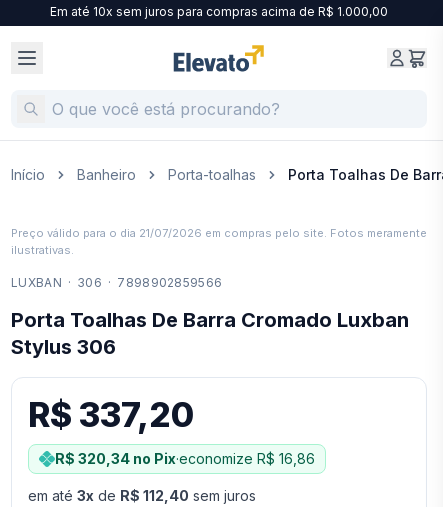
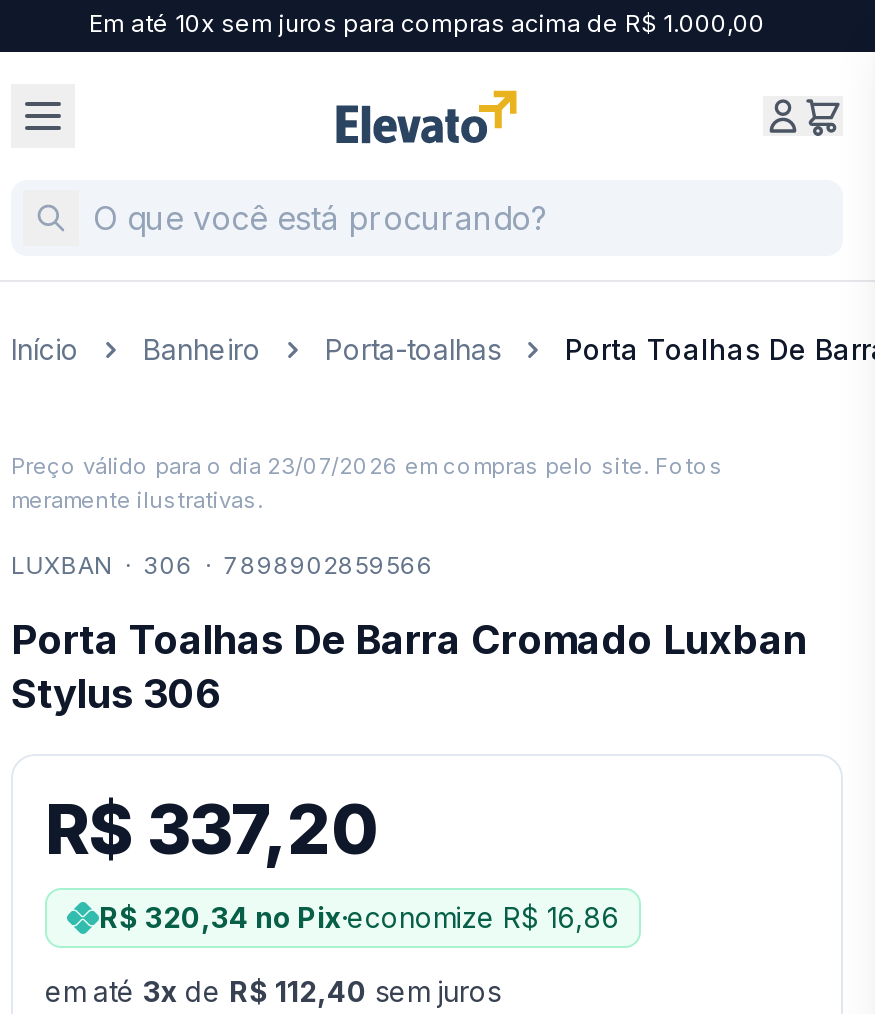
- Preço válido para o dia 21/07/2026 em compras pelo site. Fotos meramente
- ilustrativas.
+ Preço válido para o dia 23/07/2026 em compras pelo site. Fotos
+ meramente ilustrativas.
